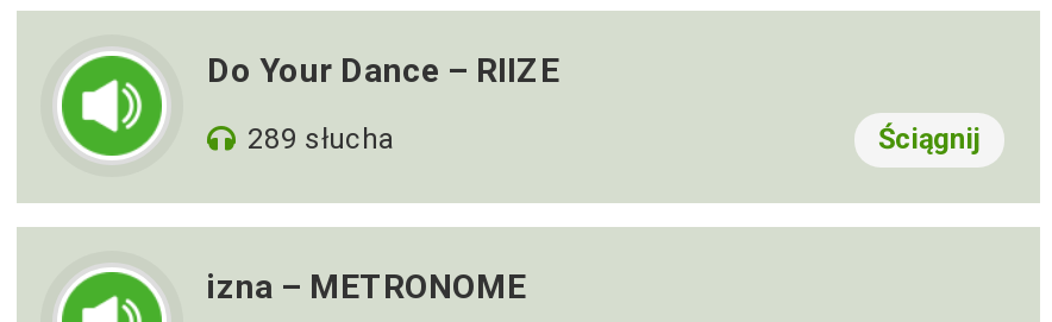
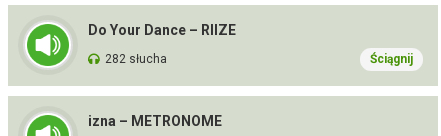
- 289 słucha
+ 282 słucha
